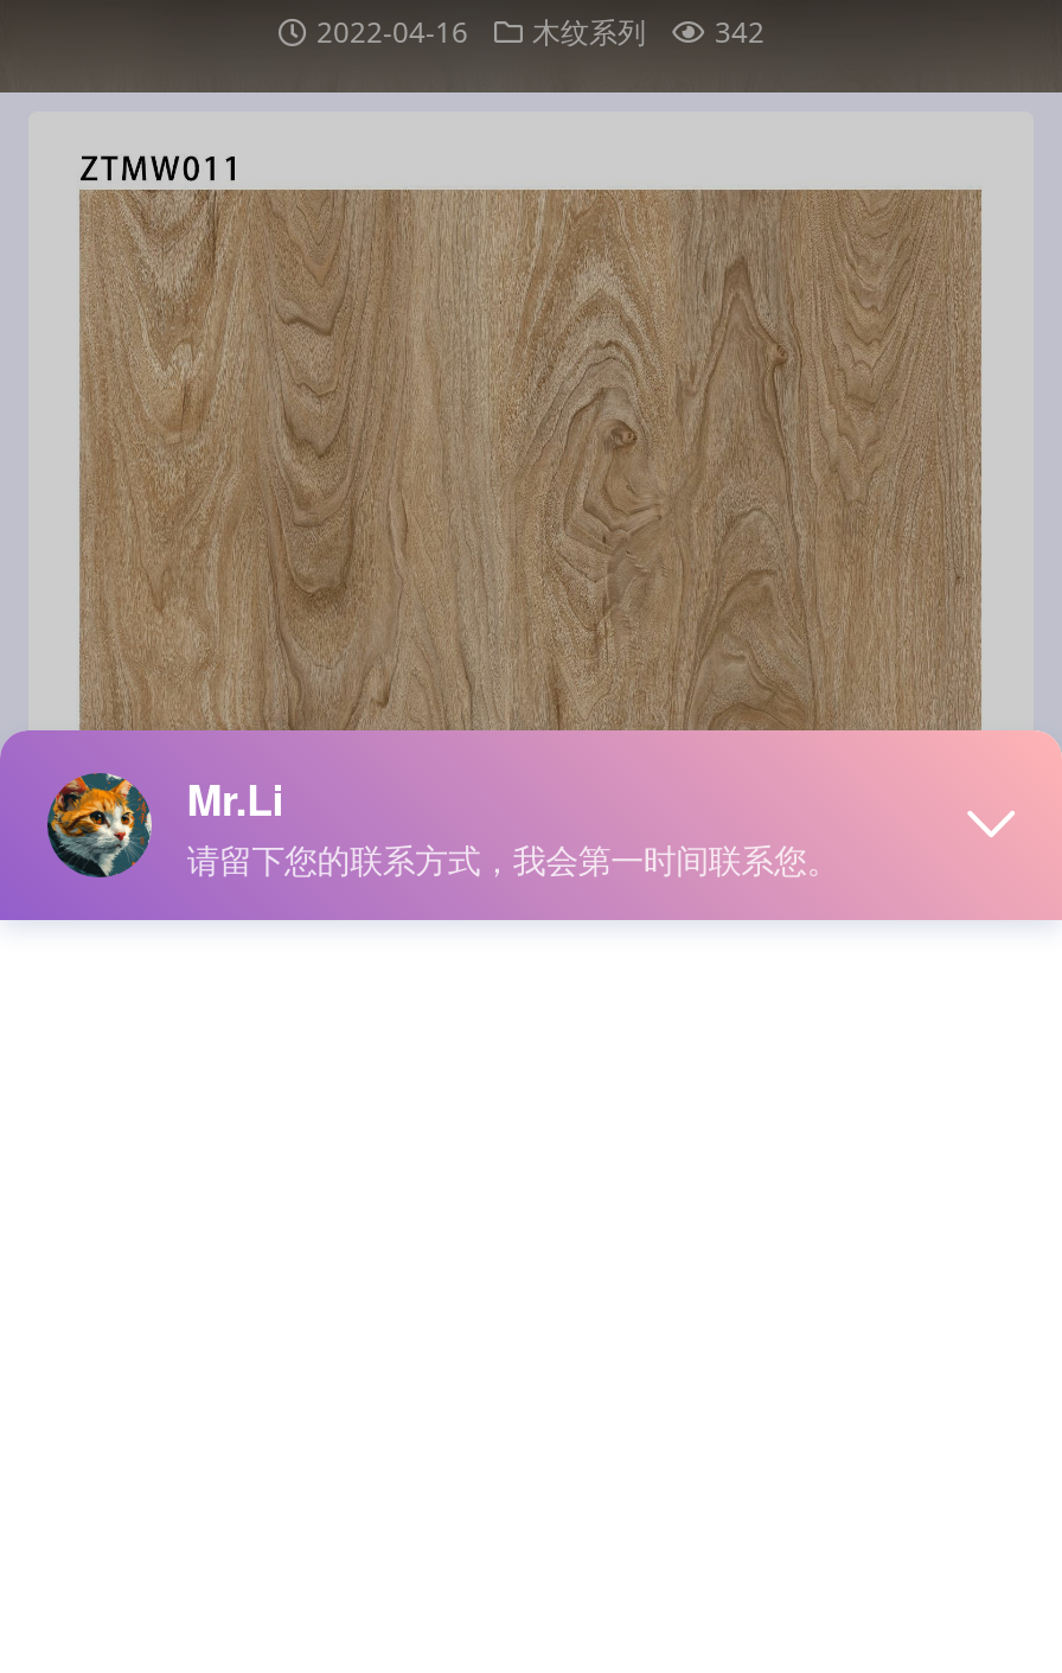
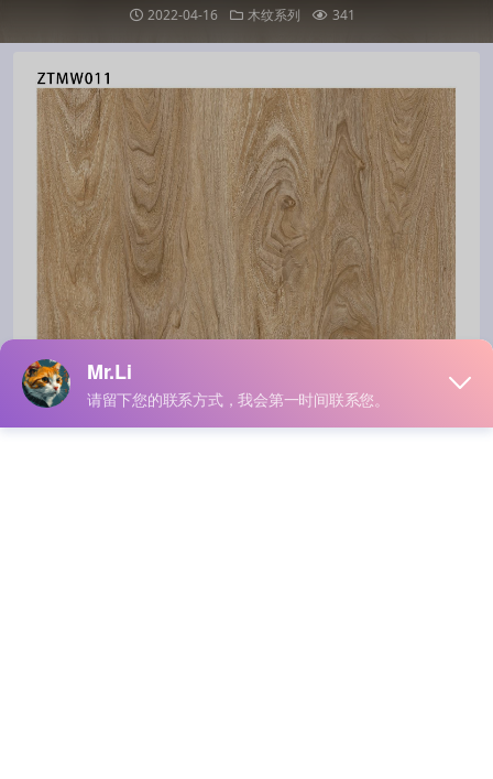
- 2022-04-16 木纹系列 342
+ 2022-04-16 木纹系列 341
